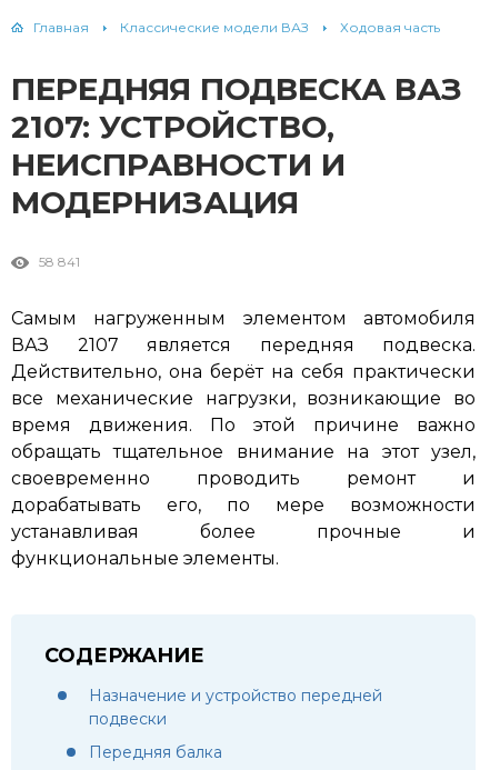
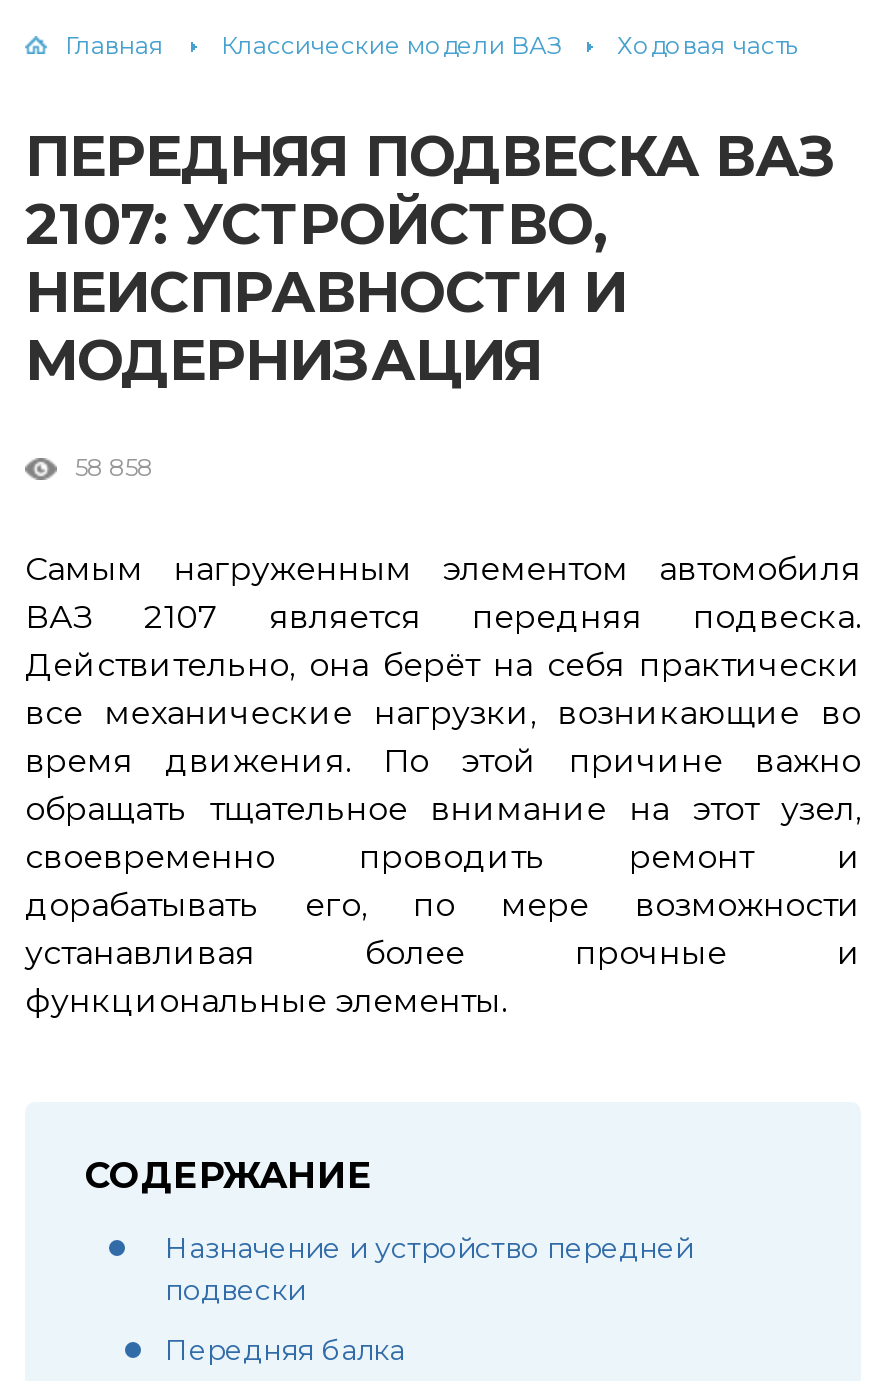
- 58 841
+ 58 858
